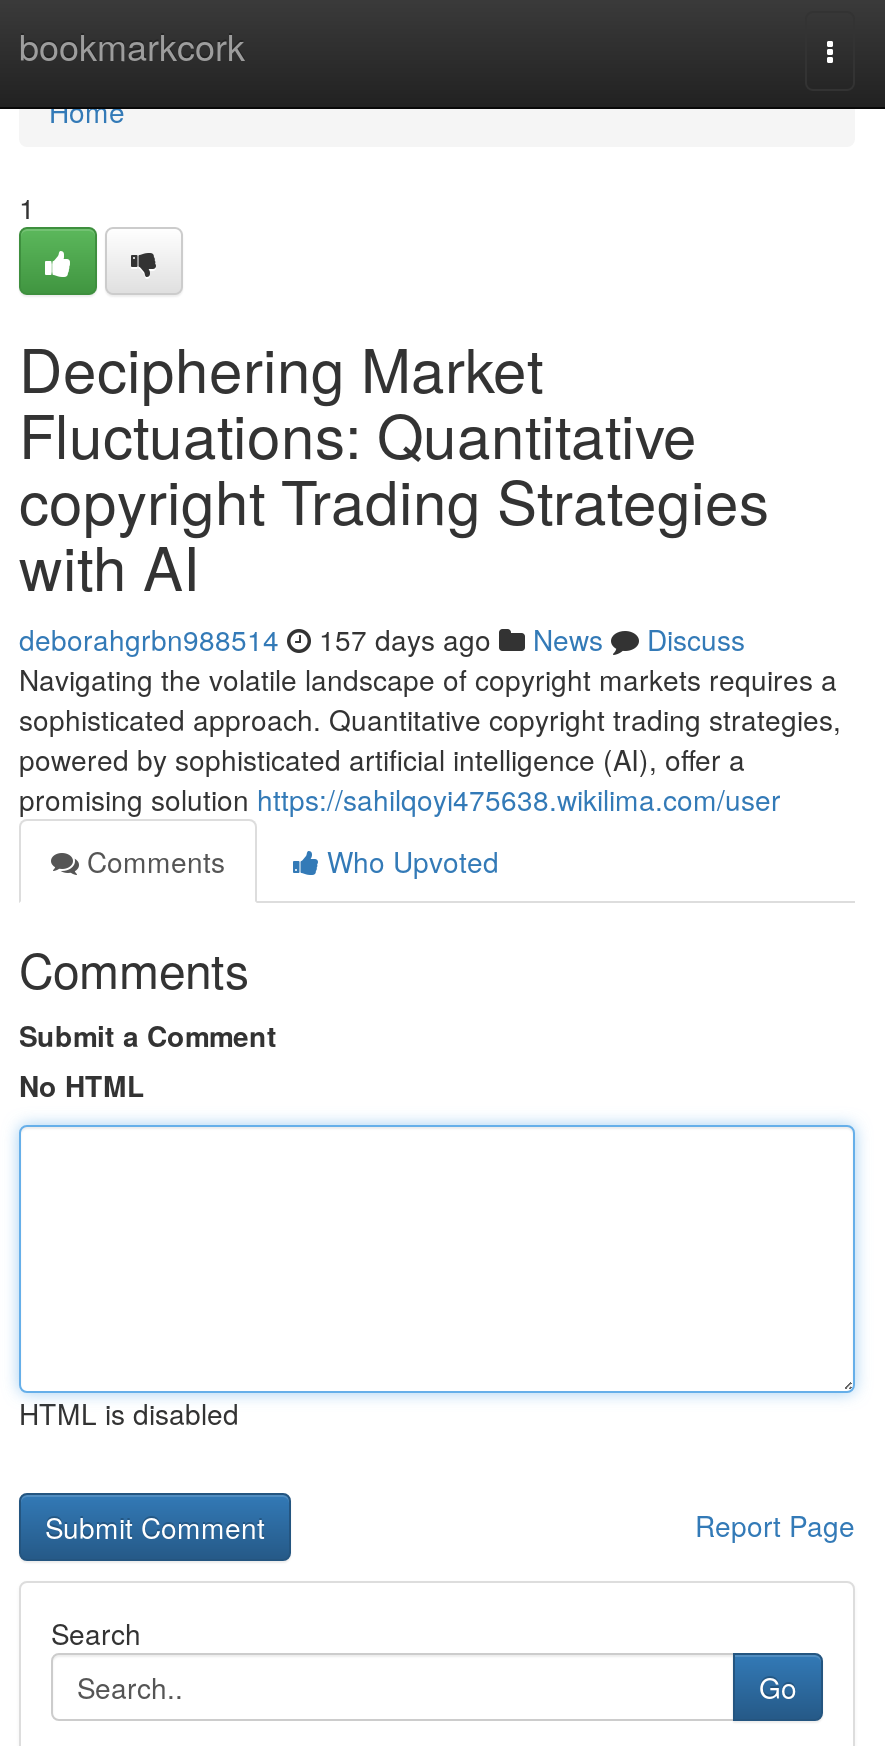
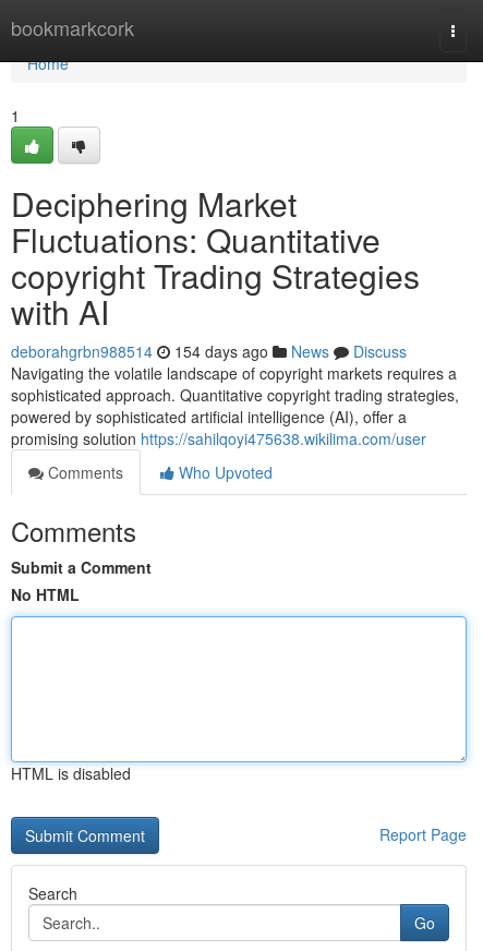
- deborahgrbn988514 157 days ago News Discuss
+ deborahgrbn988514 154 days ago News Discuss
